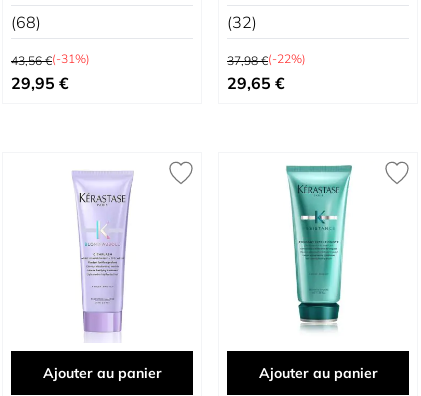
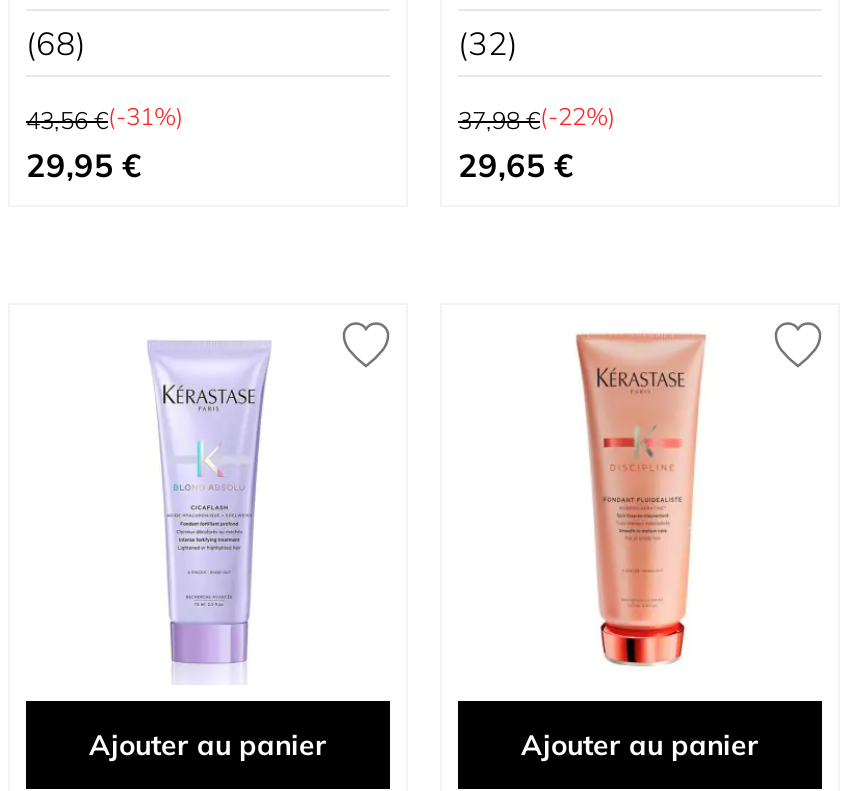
- [image]
+ [image]
